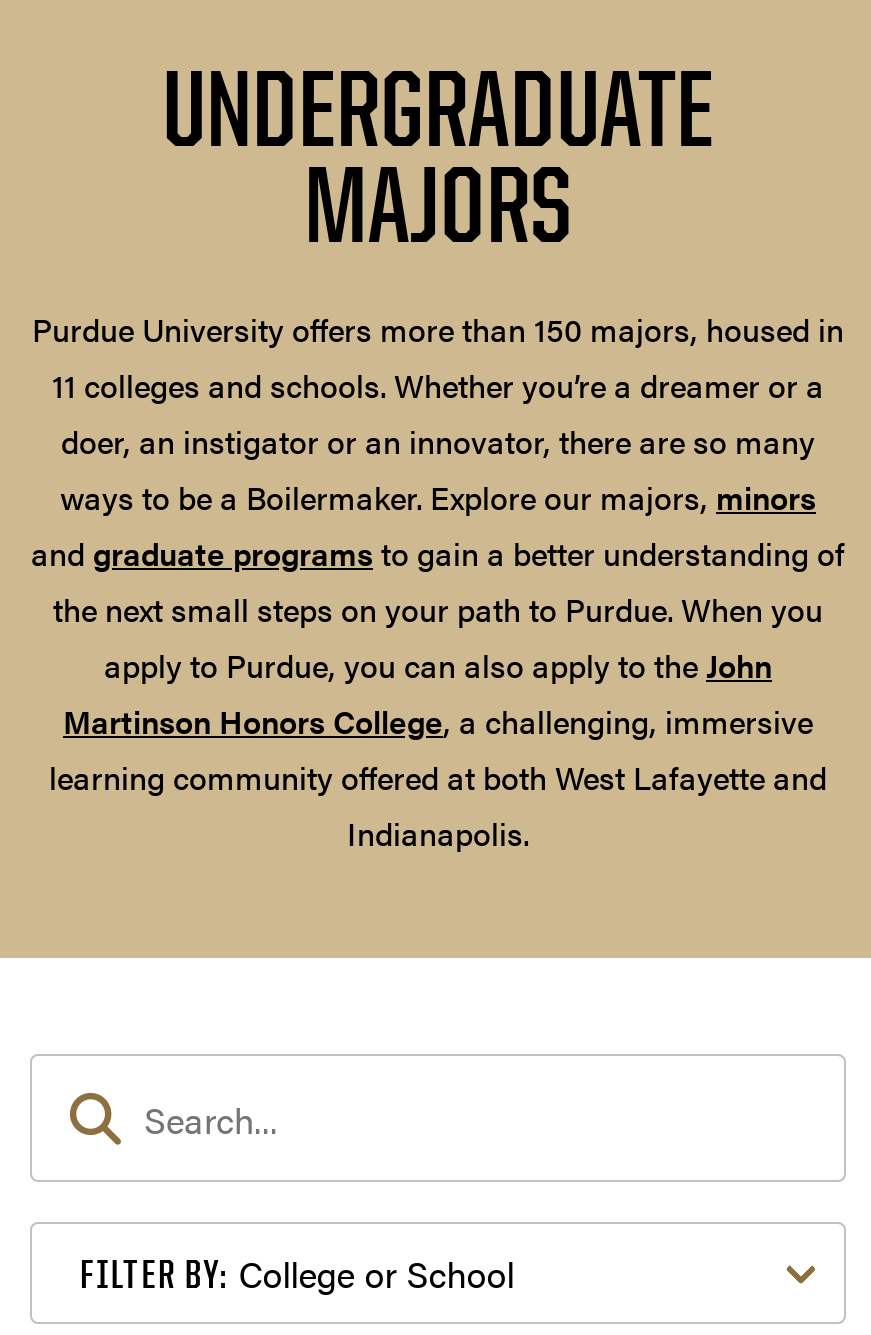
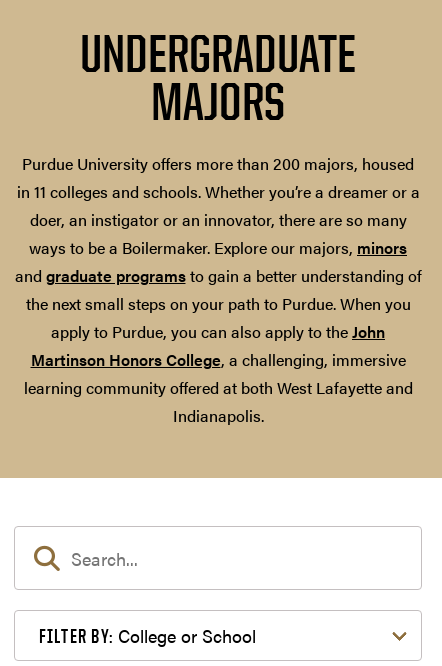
- Purdue University offers more than 150 majors, housed in
- 11 colleges and schools. Whether you’re a dreamer or a
+ Purdue University offers more than 200 majors, housed
+ in 11 colleges and schools. Whether you’re a dreamer or a
